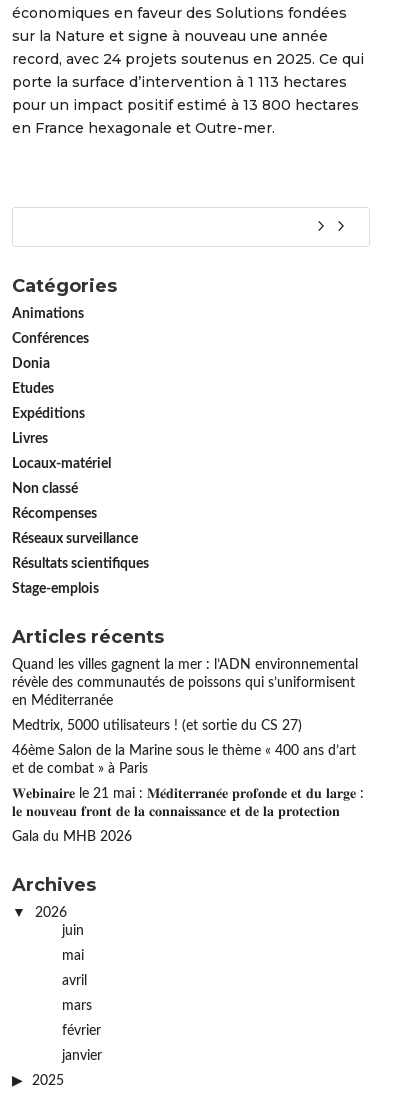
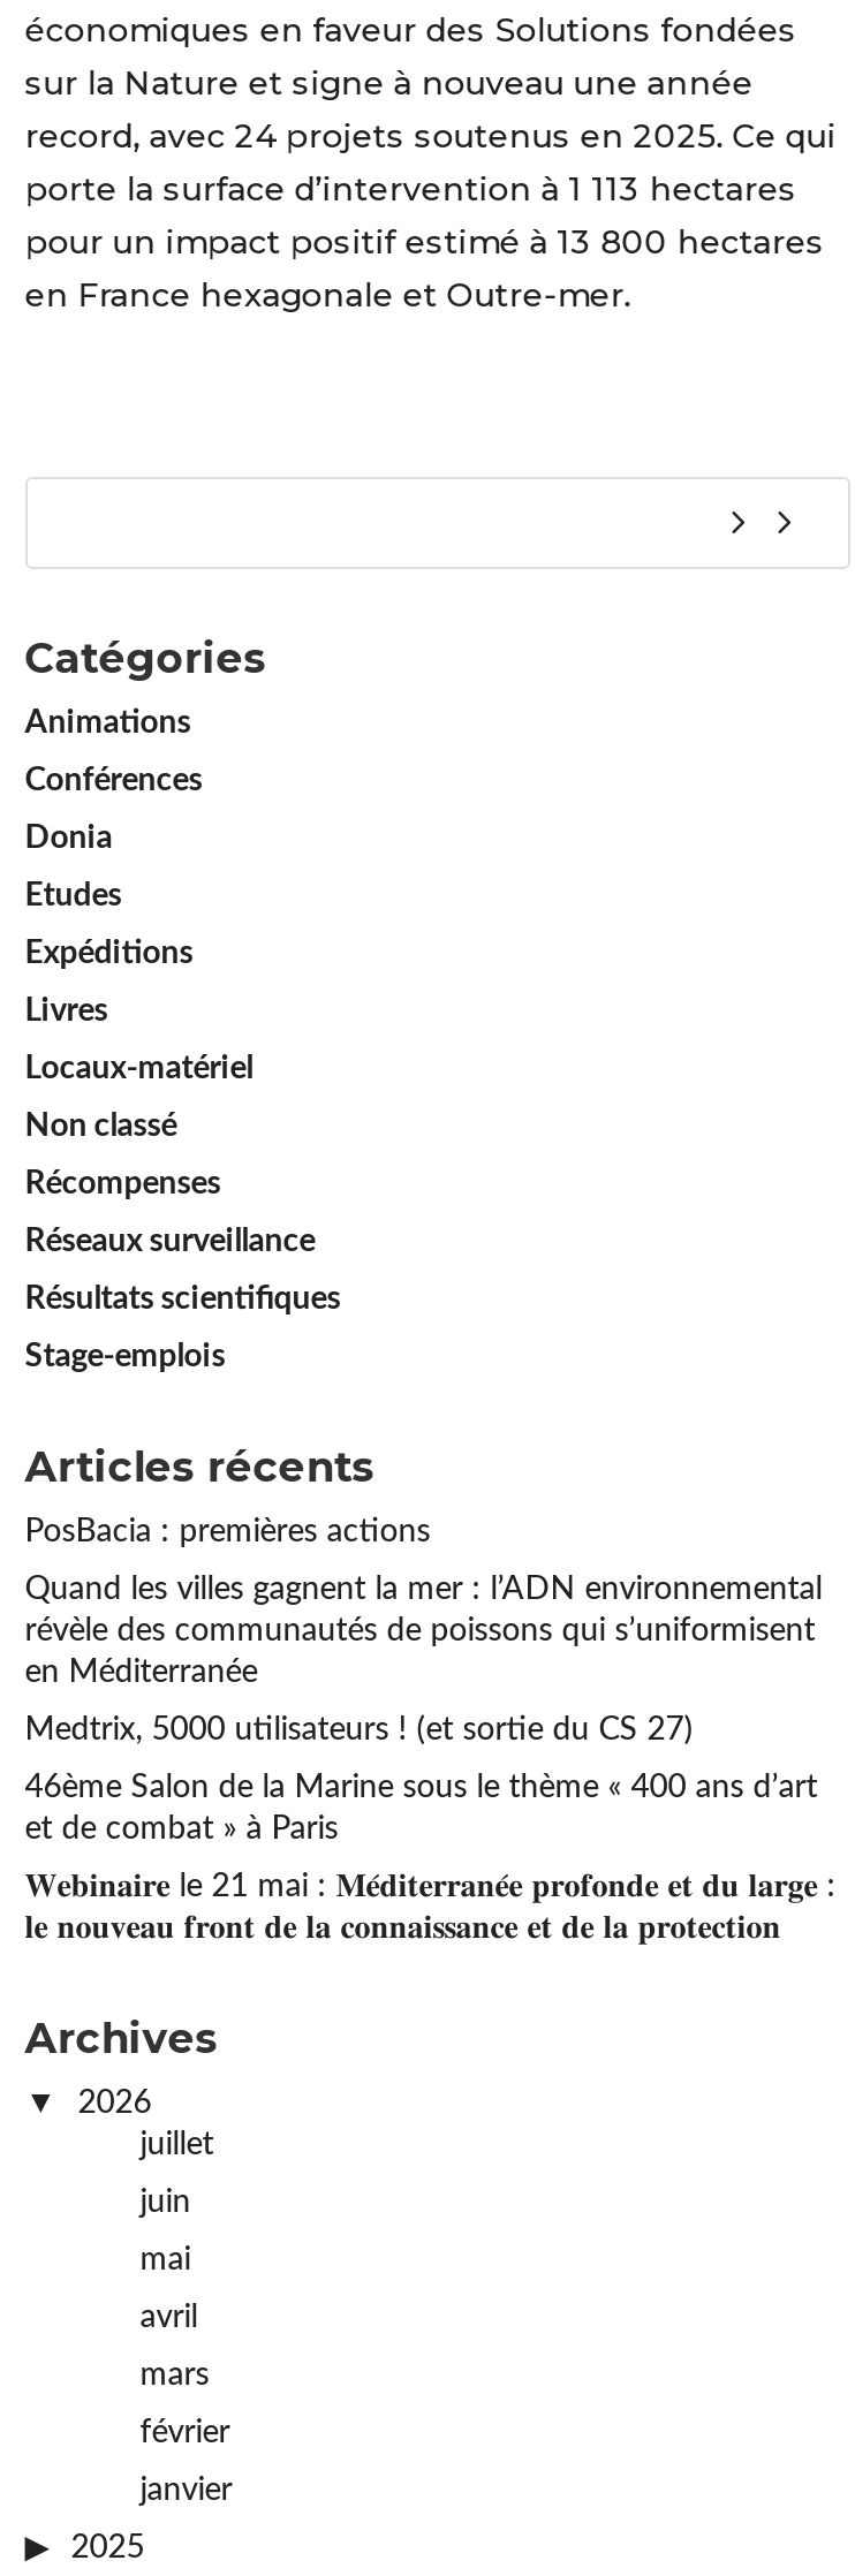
+ PosBacia : premières actions

- Gala du MHB 2026

+ juillet
